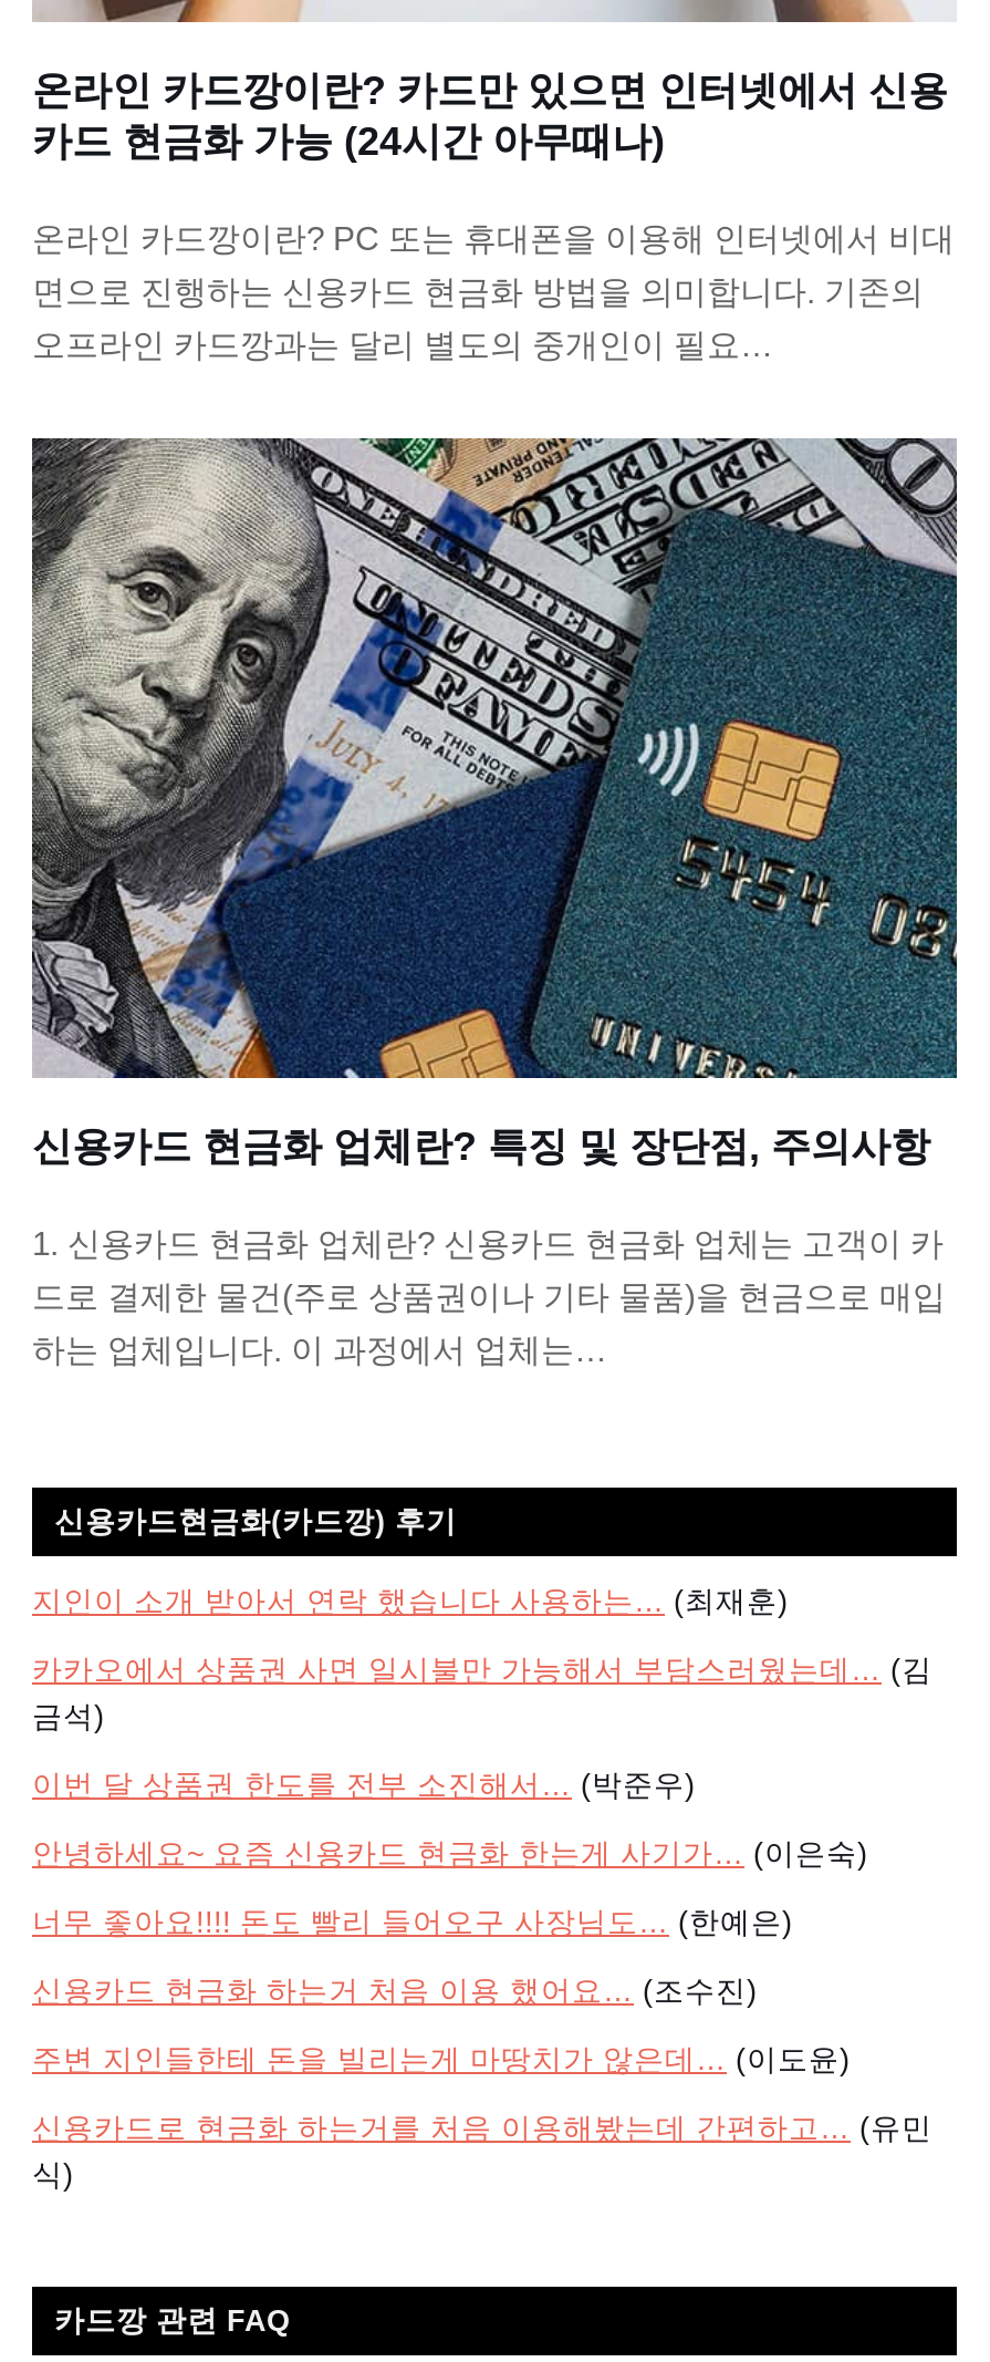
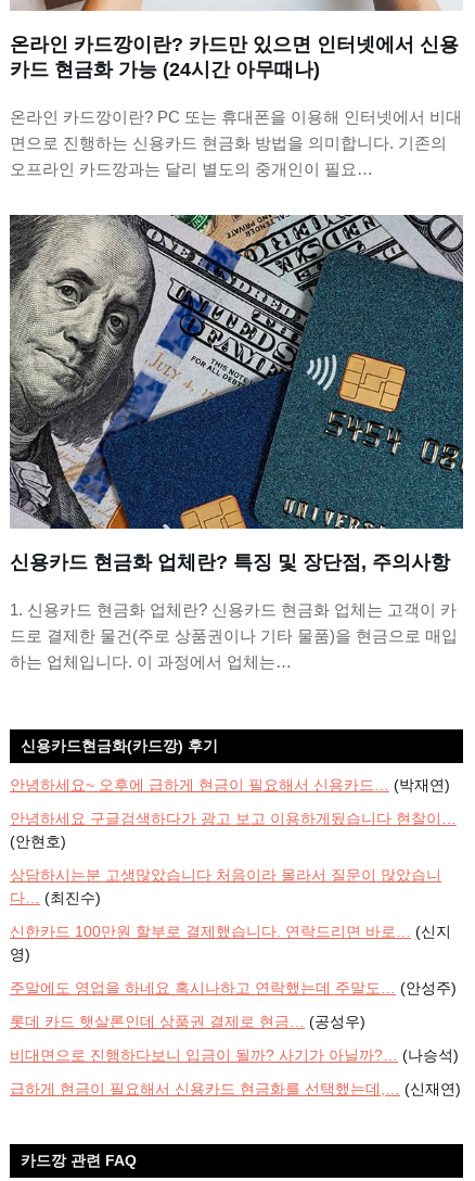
- 지인이 소개 받아서 연락 했습니다 사용하는… (최재훈)
+ 안녕하세요~ 오후에 급하게 현금이 필요해서 신용카드… (박재연)

- 카카오에서 상품권 사면 일시불만 가능해서 부담스러웠는데… (김
- 금석)
+ 안녕하세요 구글검색하다가 광고 보고 이용하게됬습니다 현찰이…
+ (안현호)

- 이번 달 상품권 한도를 전부 소진해서… (박준우)
+ 상담하시는분 고생많았습니다 처음이라 몰라서 질문이 많았습니
+ 다… (최진수)

- 안녕하세요~ 요즘 신용카드 현금화 한는게 사기가… (이은숙)
+ 신한카드 100만원 할부로 결제했습니다. 연락드리면 바로… (신지
+ 영)

- 너무 좋아요!!!! 돈도 빨리 들어오구 사장님도… (한예은)
+ 주말에도 영업을 하네요 혹시나하고 연락했는데 주말도… (안성주)

- 신용카드 현금화 하는거 처음 이용 했어요… (조수진)
+ 롯데 카드 햇살론인데 상품권 결제로 현금… (공성우)

- 주변 지인들한테 돈을 빌리는게 마땅치가 않은데… (이도윤)
+ 비대면으로 진행하다보니 입금이 될까? 사기가 아닐까?… (나승석)

- 신용카드로 현금화 하는거를 처음 이용해봤는데 간편하고… (유민
- 식)
+ 급하게 현금이 필요해서 신용카드 현금화를 선택했는데,… (신재연)
